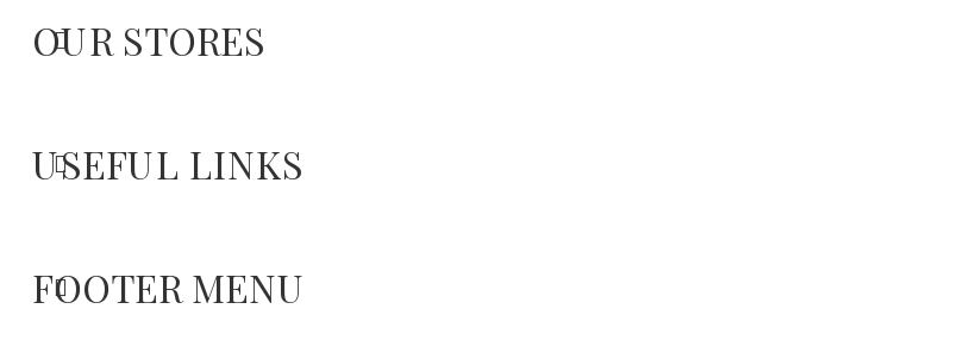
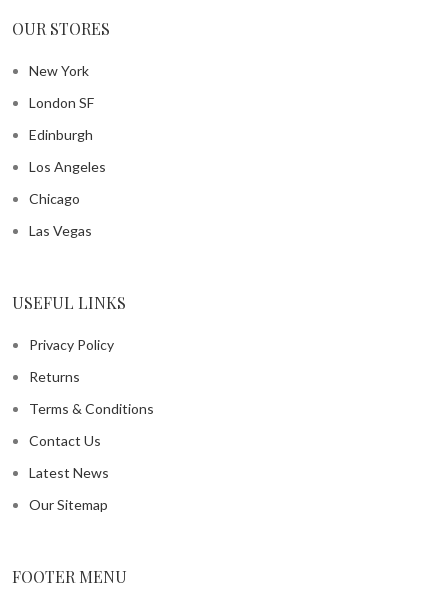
+ New York
+ London SF
+ Edinburgh
+ Los Angeles
+ Chicago
+ Las Vegas

+ Privacy Policy
+ Returns
+ Terms & Conditions
+ Contact Us
+ Latest News
+ Our Sitemap
